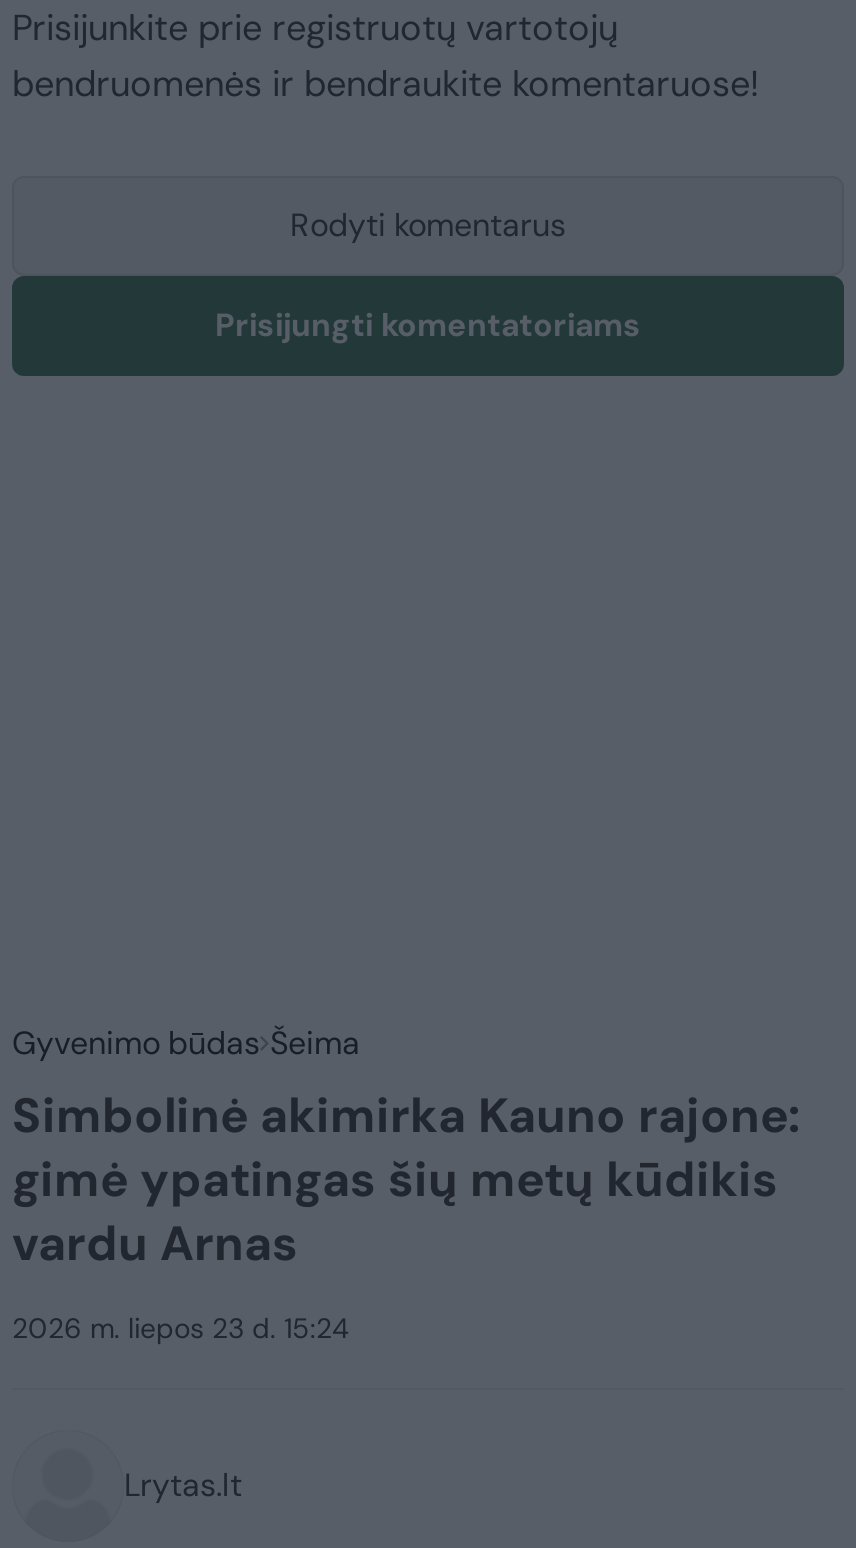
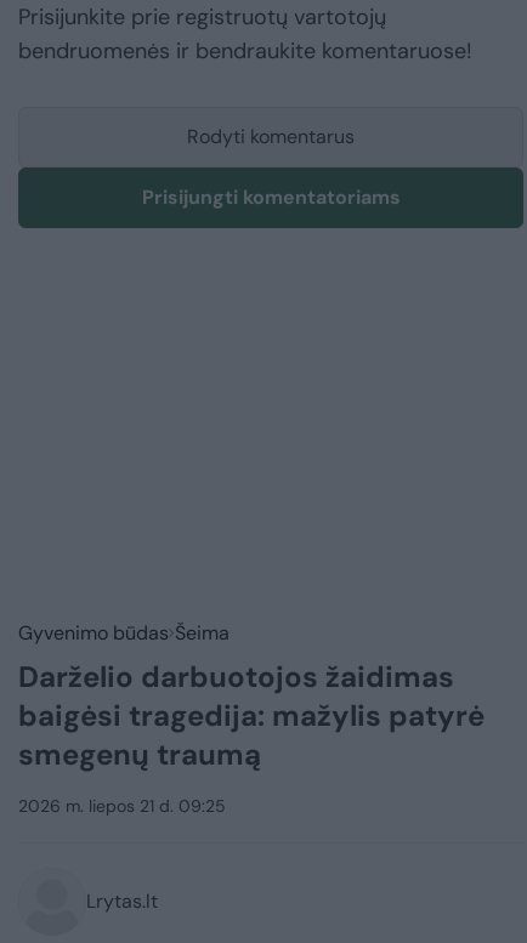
- Simbolinė akimirka Kauno rajone:
- gimė ypatingas šių metų kūdikis
- vardu Arnas
+ Darželio darbuotojos žaidimas
+ baigėsi tragedija: mažylis patyrė
+ smegenų traumą

- 2026 m. liepos 23 d. 15:24
+ 2026 m. liepos 21 d. 09:25
